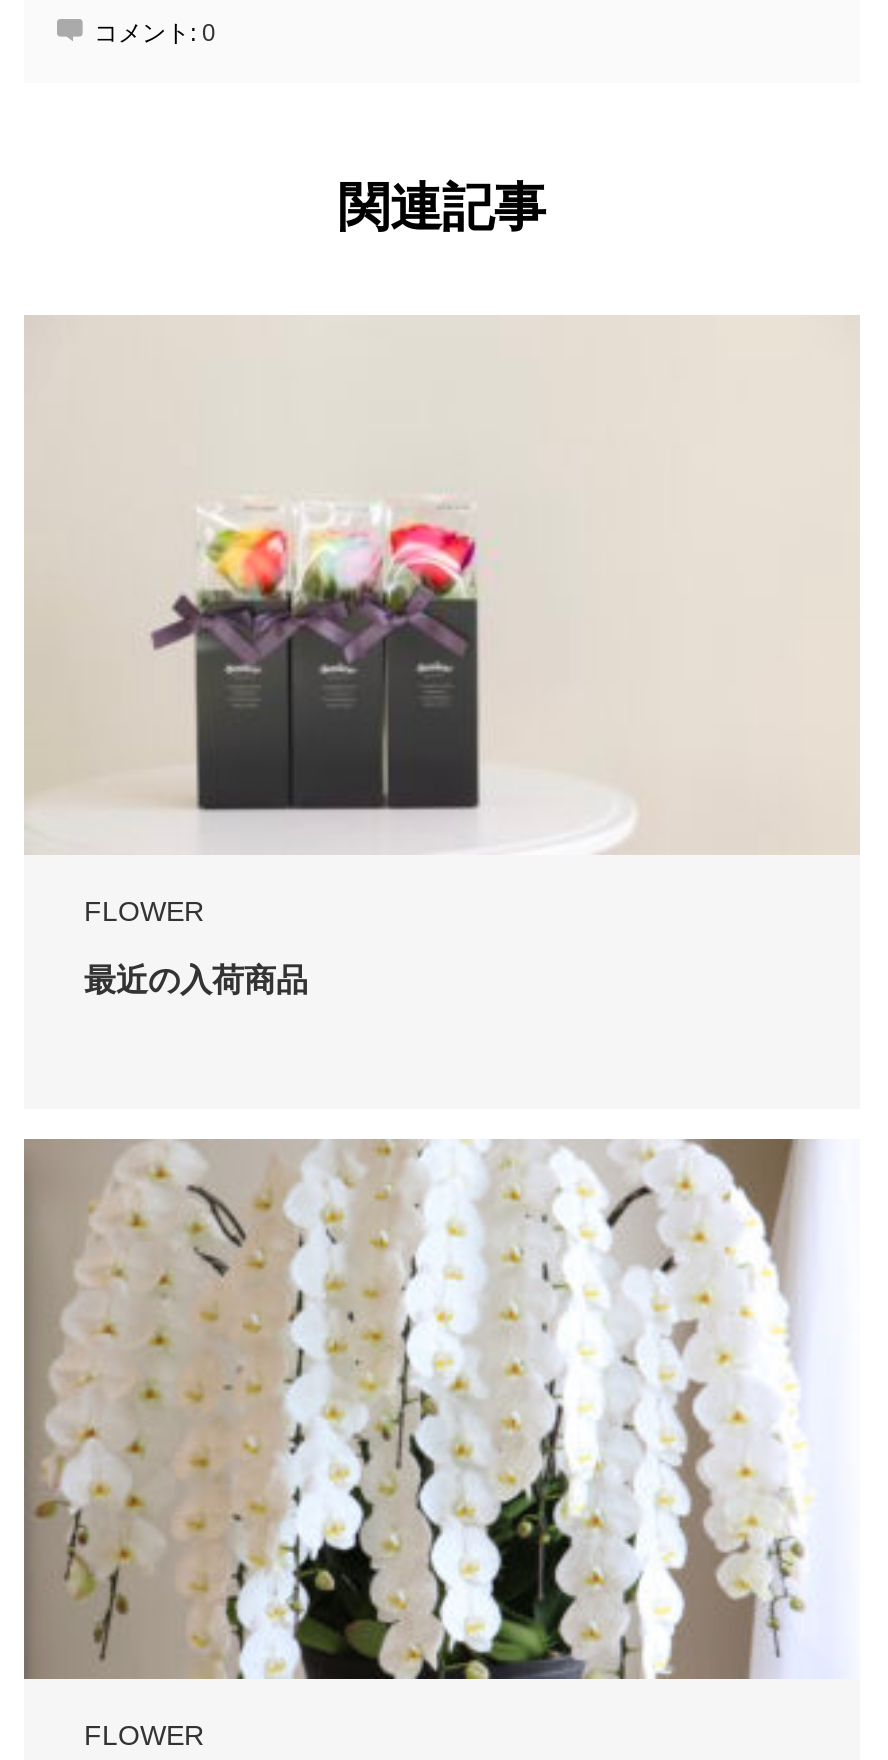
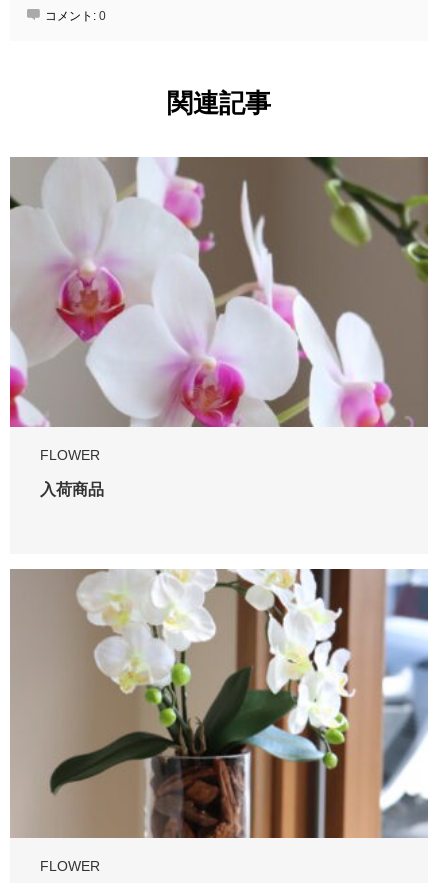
- [image]
+ [image]

- 最近の入荷商品
+ 入荷商品

- [image]
+ [image]
